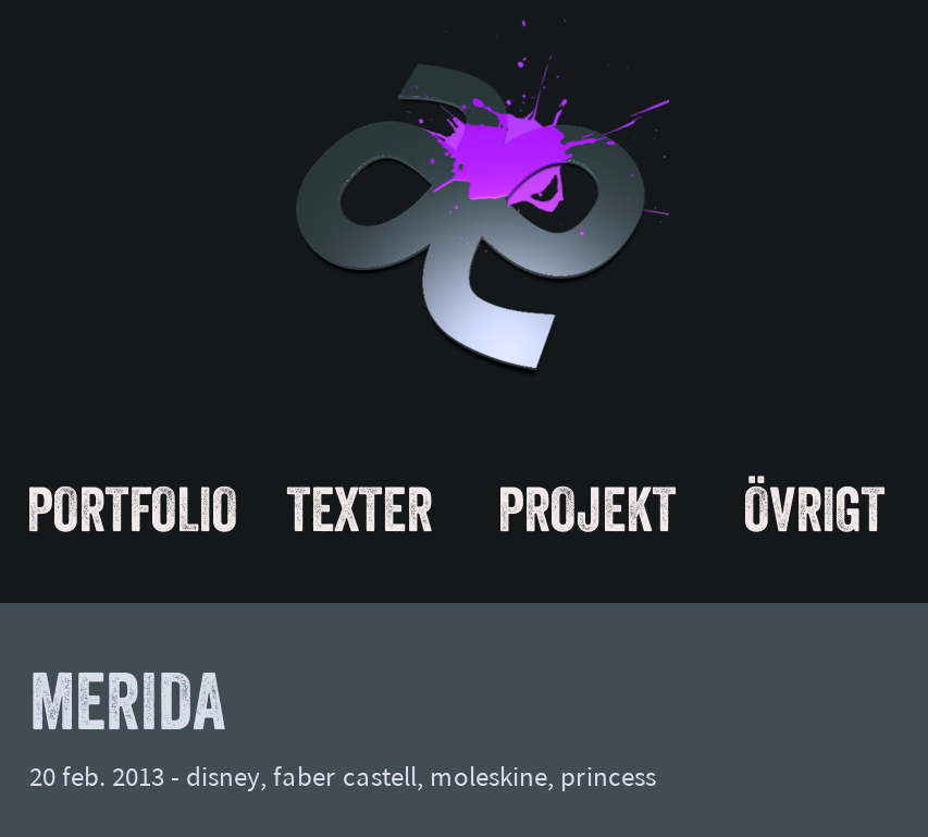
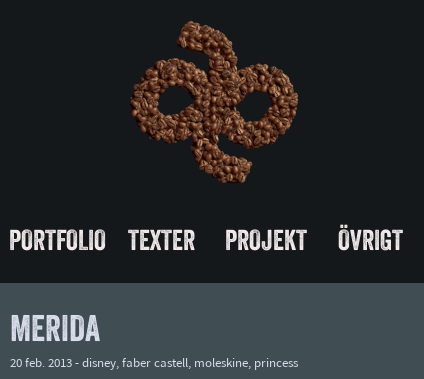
- [image]
+ [image]
